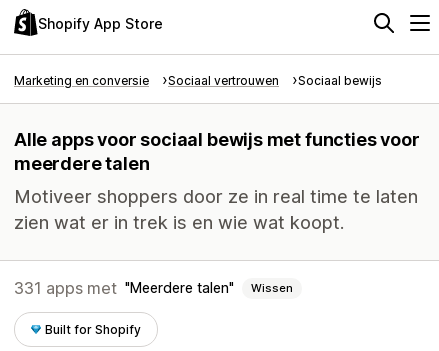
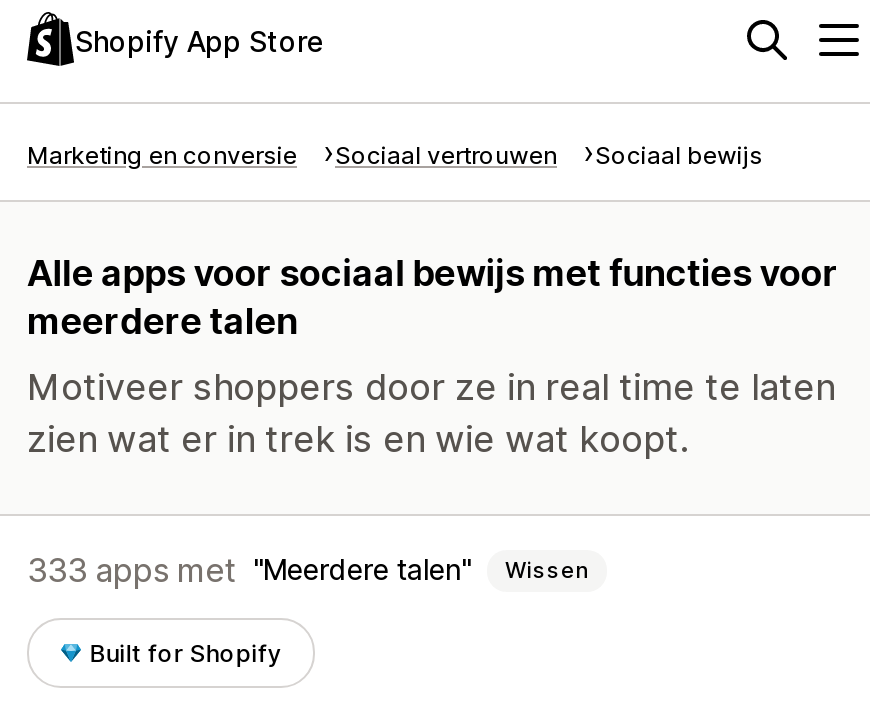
- 331 apps met Meerdere talen Wissen
+ 333 apps met Meerdere talen Wissen
